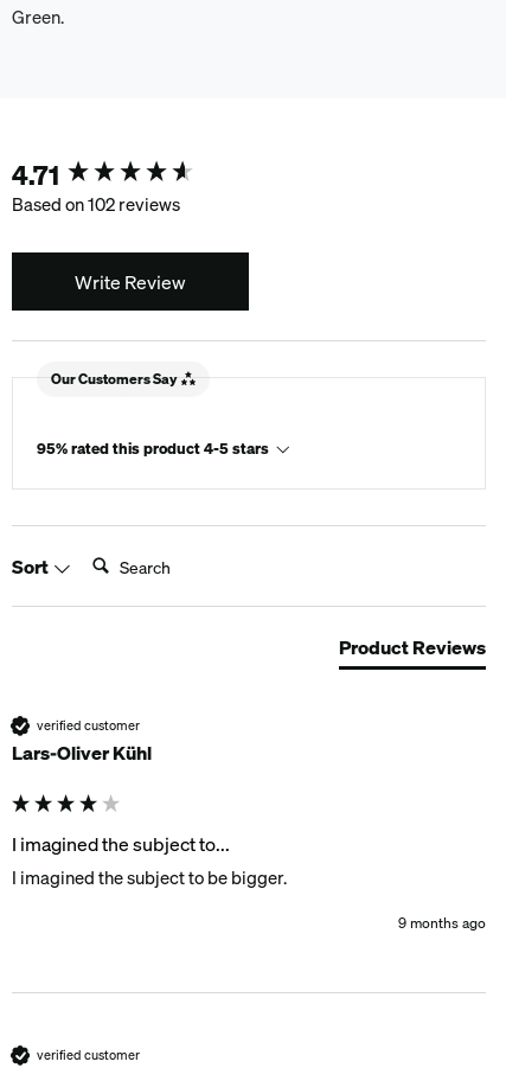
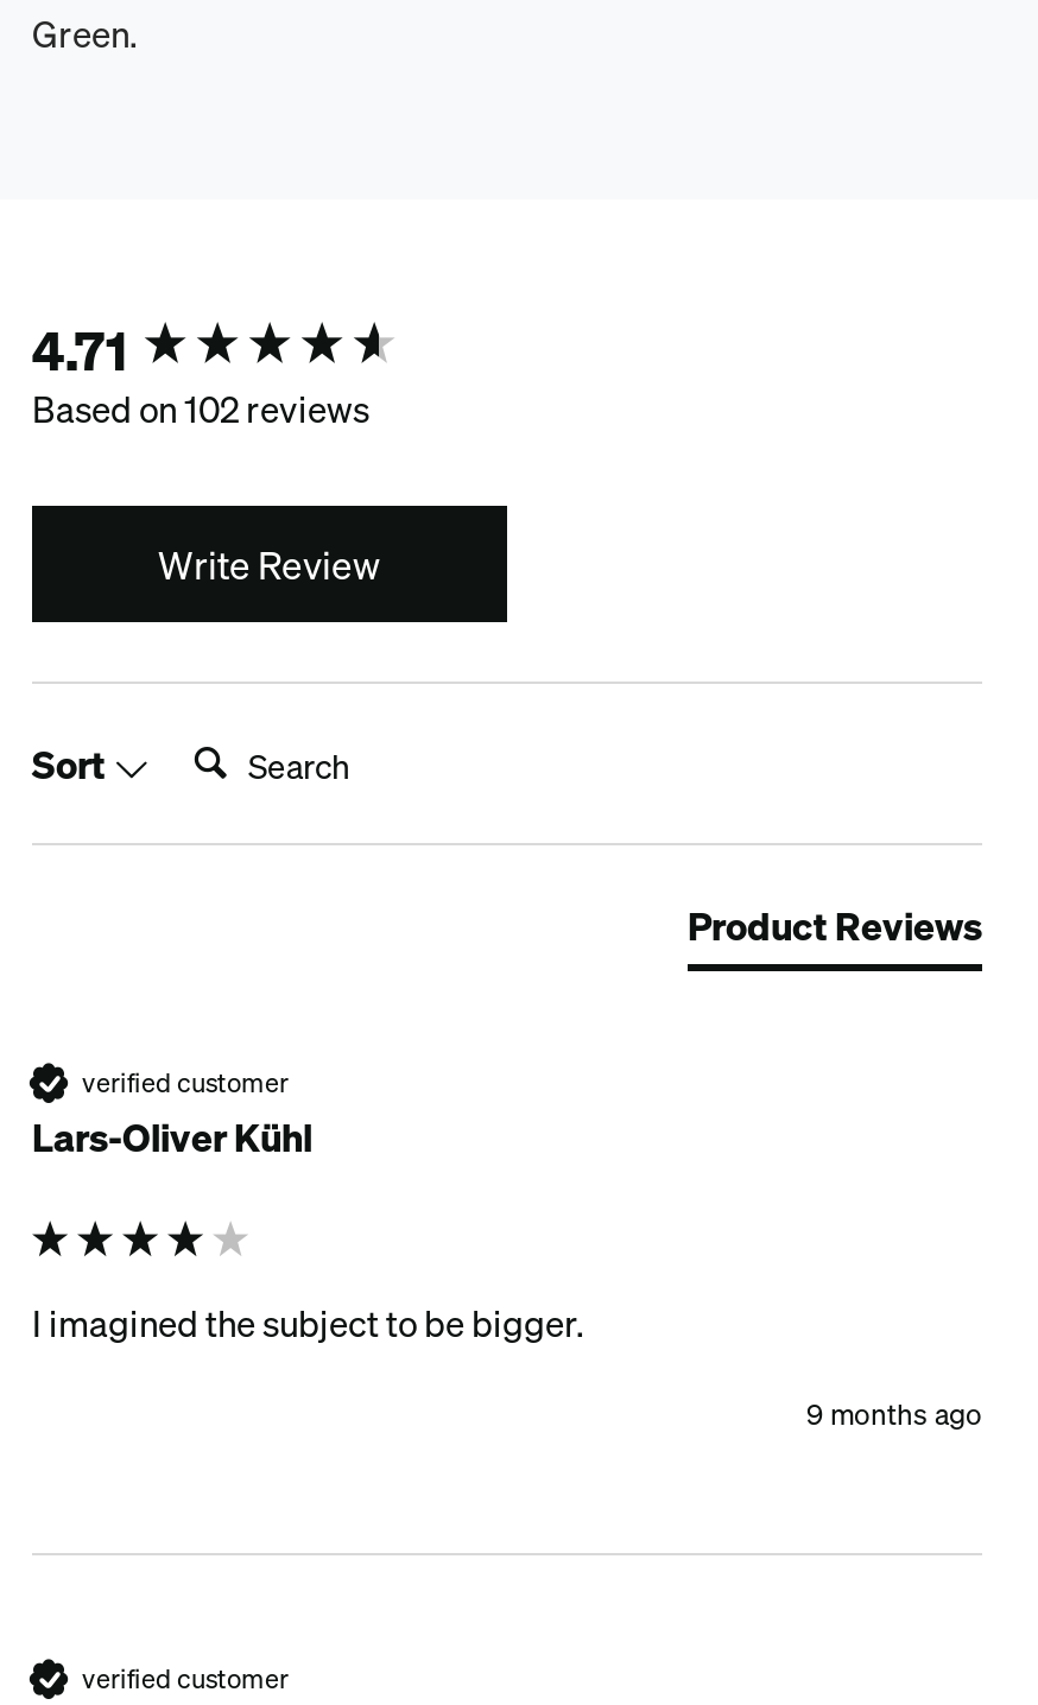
- Our Customers Say
- 95% rated this product 4-5 stars

- I imagined the subject to...
